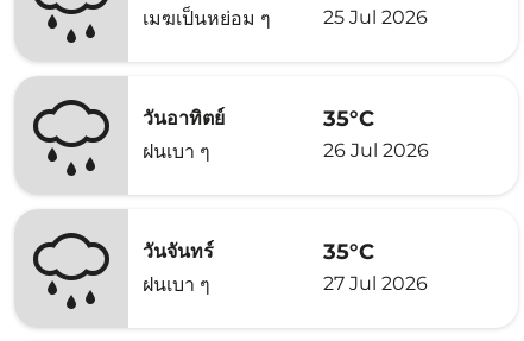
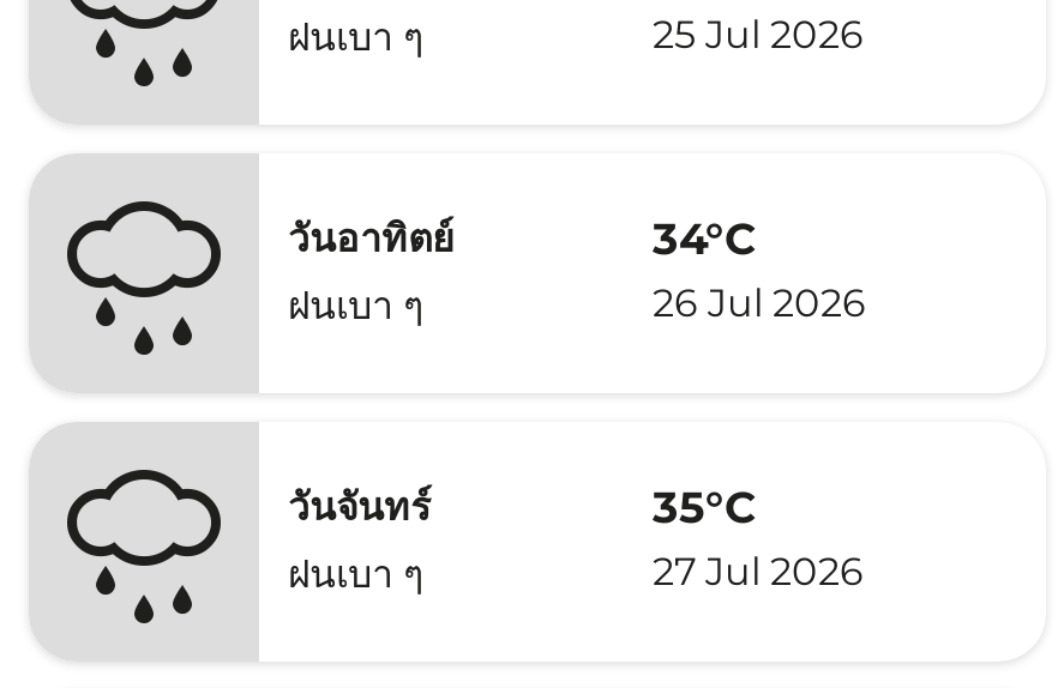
- เมฆเป็นหย่อม ๆ
+ ฝนเบา ๆ

- 35°C
+ 34°C
